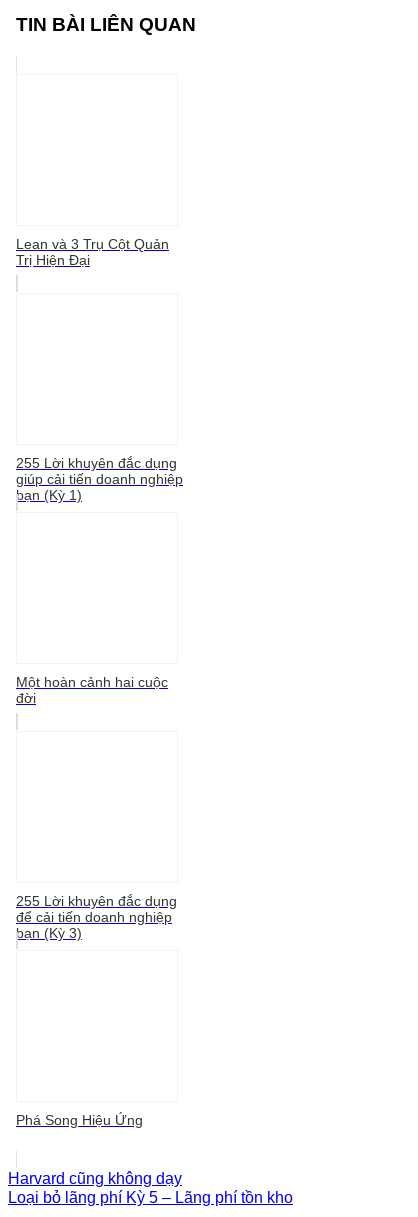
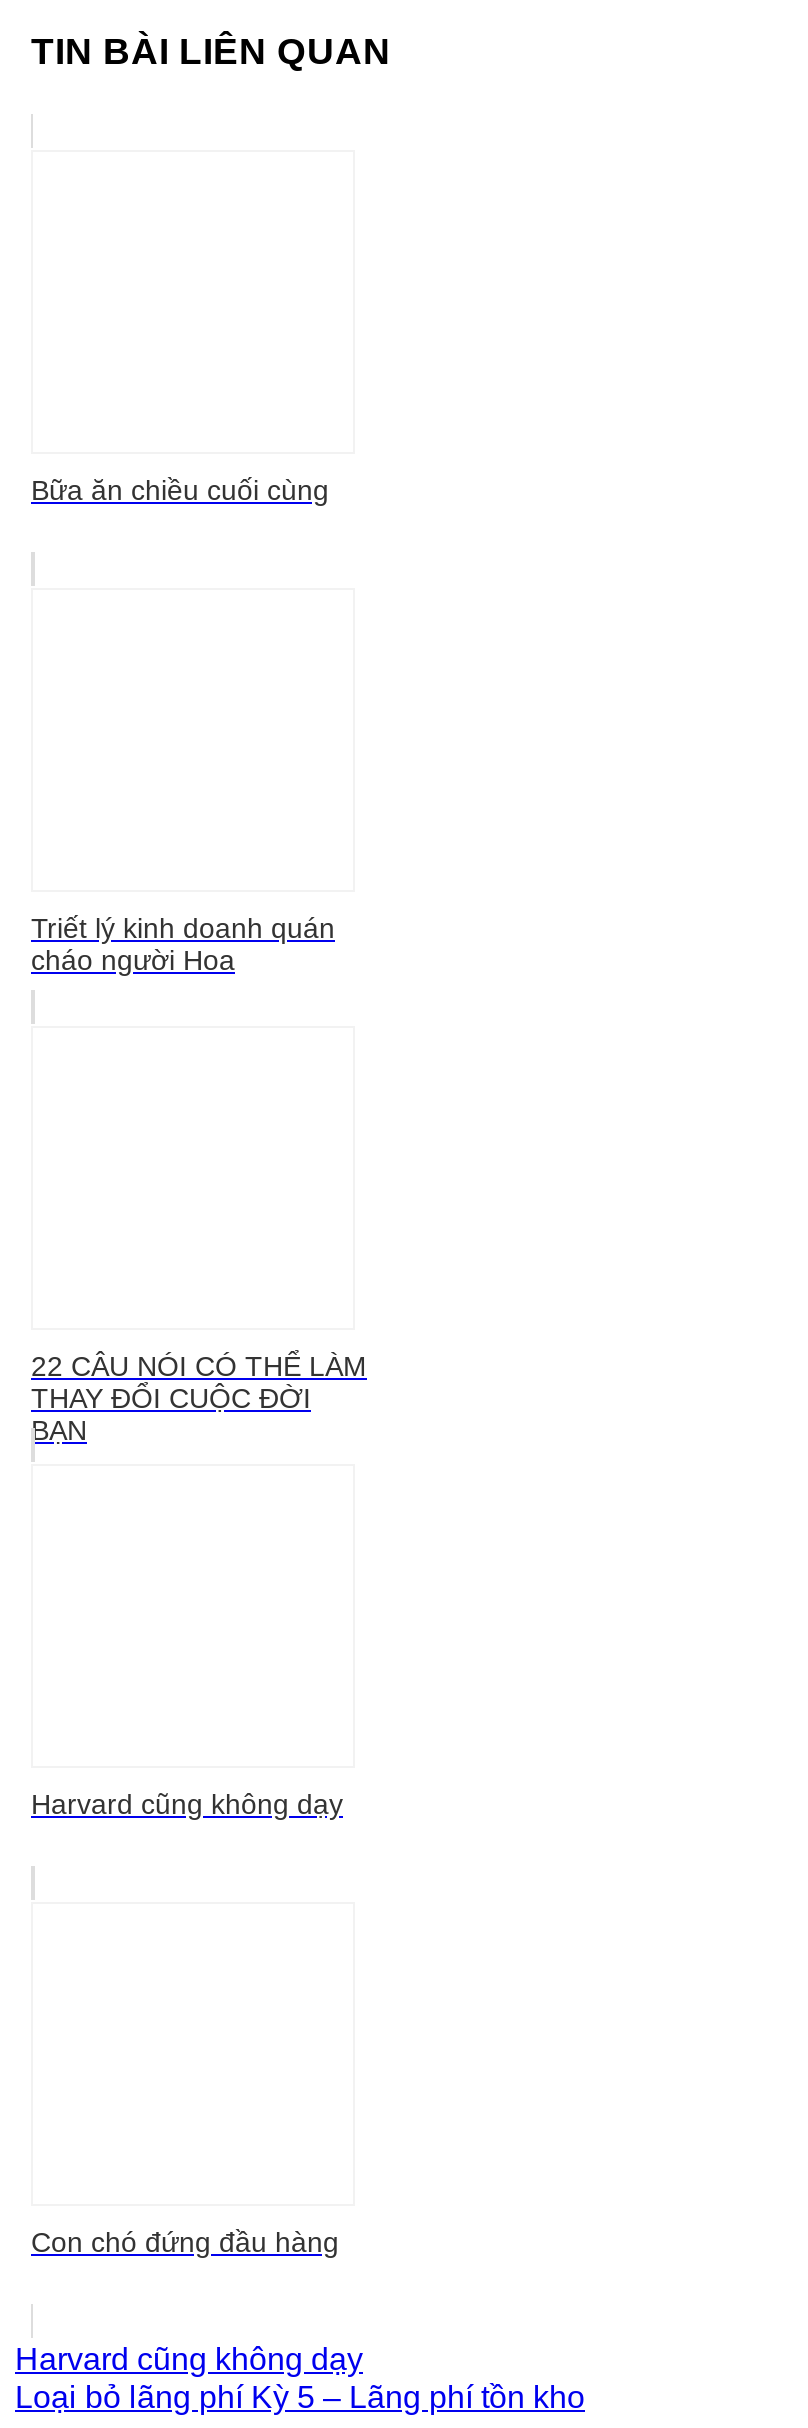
- Lean và 3 Trụ Cột Quản
- Trị Hiện Đại
+ Bữa ăn chiều cuối cùng

- 255 Lời khuyên đắc dụng
- giúp cải tiến doanh nghiệp
- bạn (Kỳ 1)
+ Triết lý kinh doanh quán
+ cháo người Hoa

- Một hoàn cảnh hai cuộc
- đời
+ 22 CÂU NÓI CÓ THỂ LÀM
+ THAY ĐỔI CUỘC ĐỜI
+ BẠN

- 255 Lời khuyên đắc dụng
- để cải tiến doanh nghiệp
- bạn (Kỳ 3)
+ Harvard cũng không dạy

- Phá Song Hiệu Ứng
+ Con chó đứng đầu hàng
